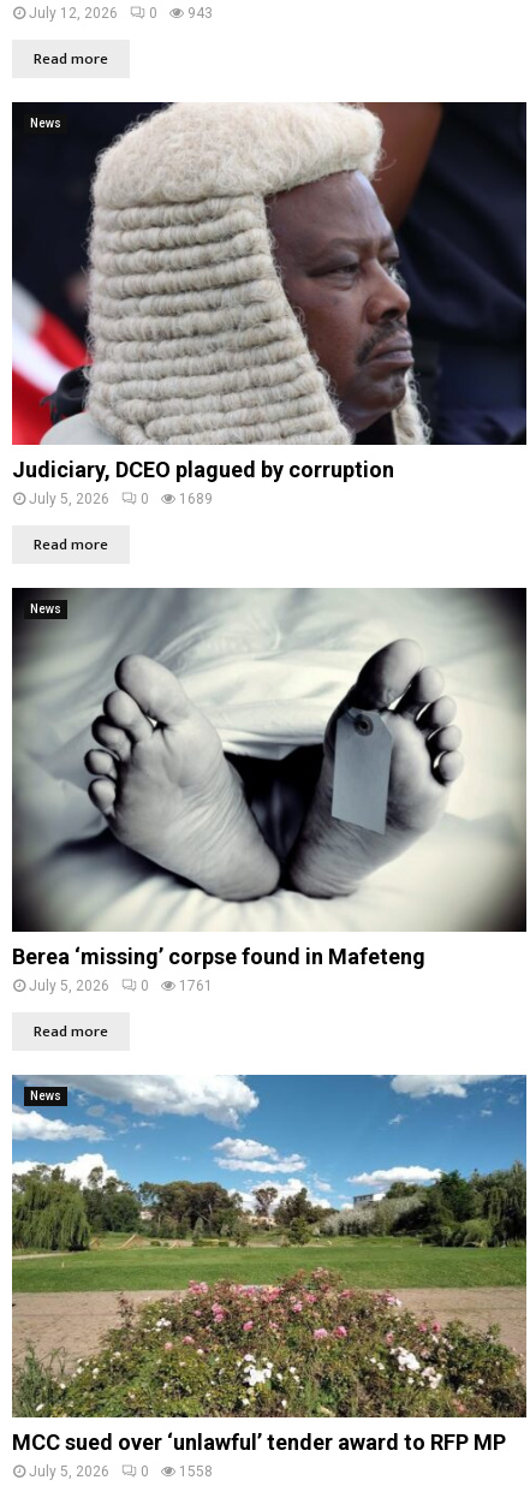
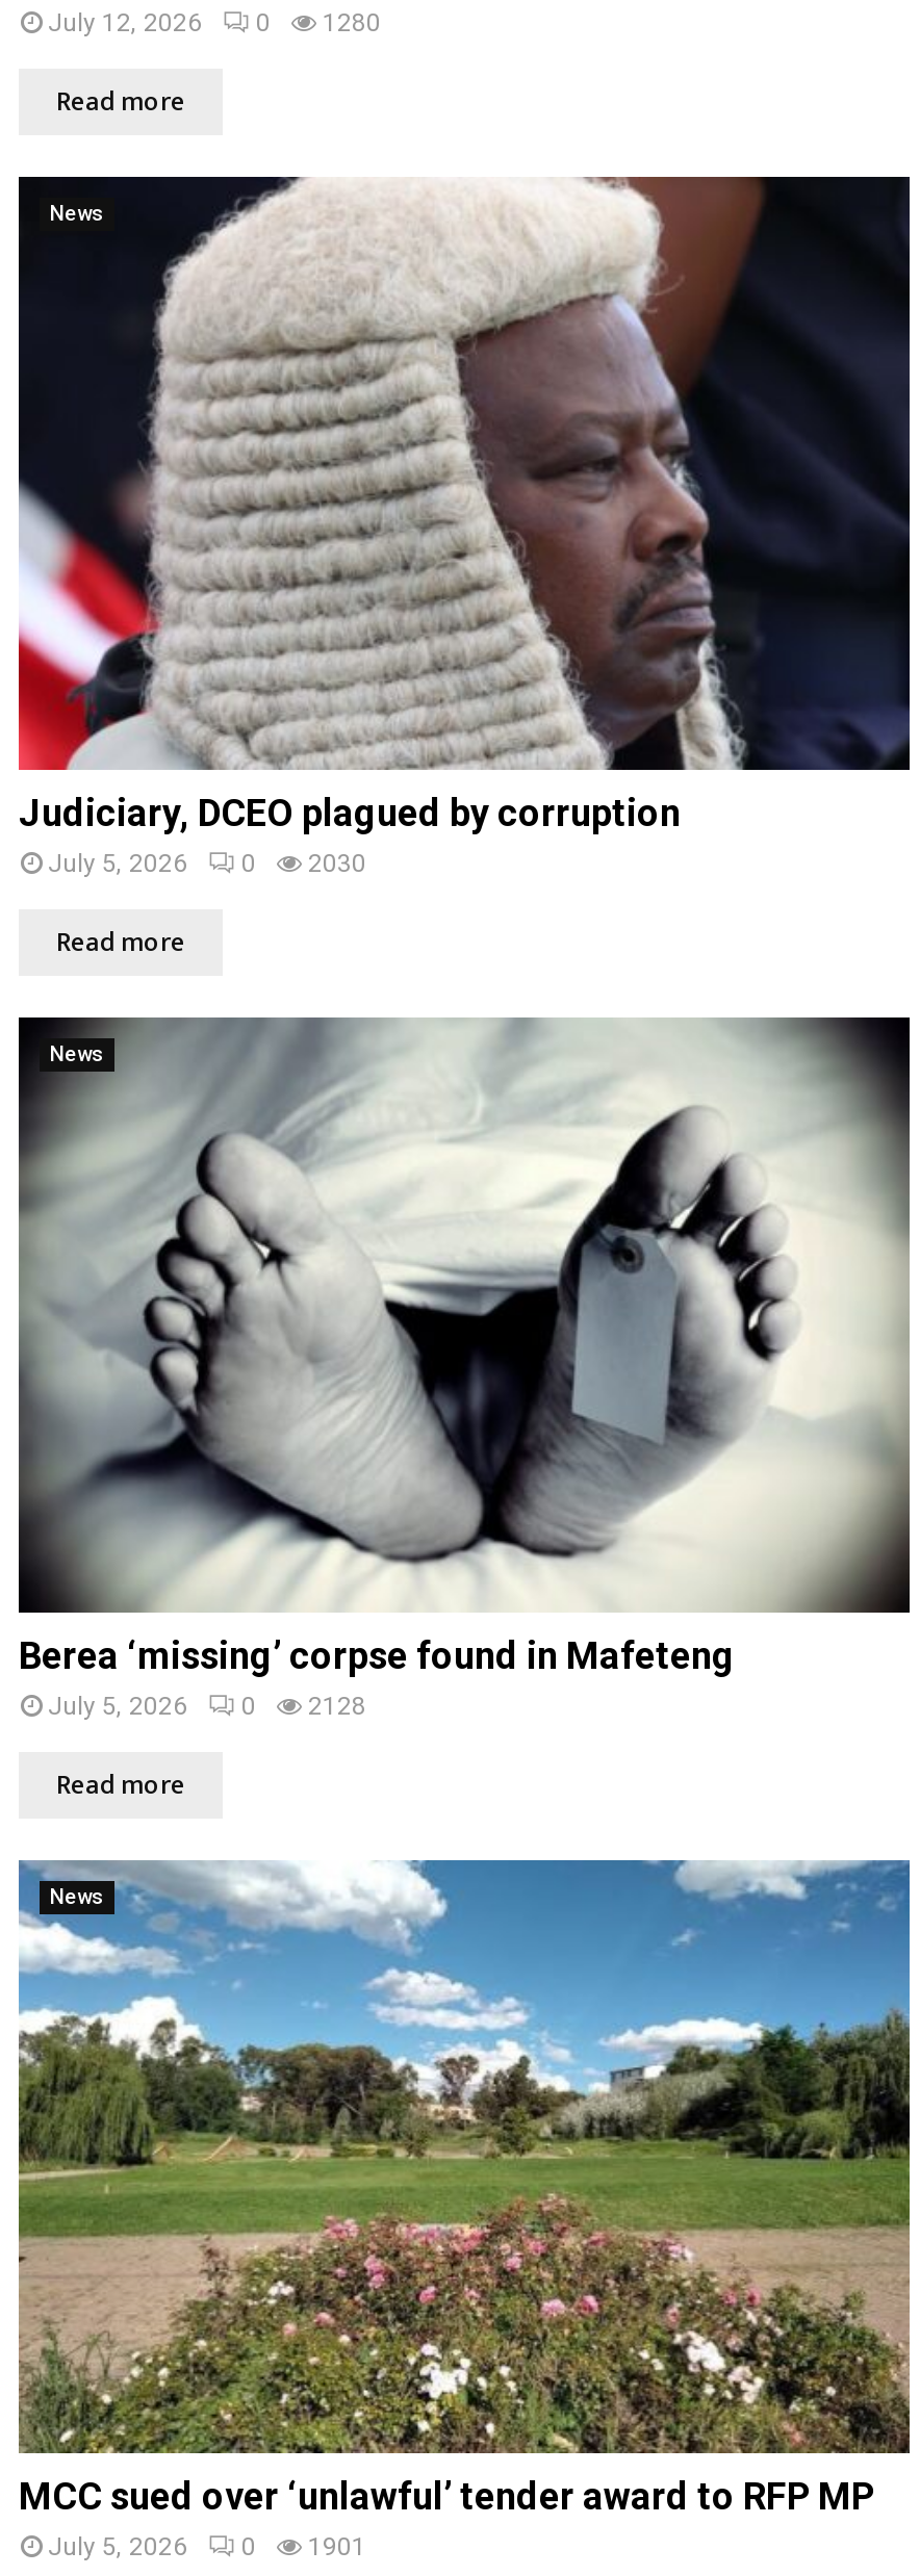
- July 12, 2026 0 943
+ July 12, 2026 0 1280

- July 5, 2026 0 1689
+ July 5, 2026 0 2030

- July 5, 2026 0 1761
+ July 5, 2026 0 2128

- July 5, 2026 0 1558
+ July 5, 2026 0 1901
